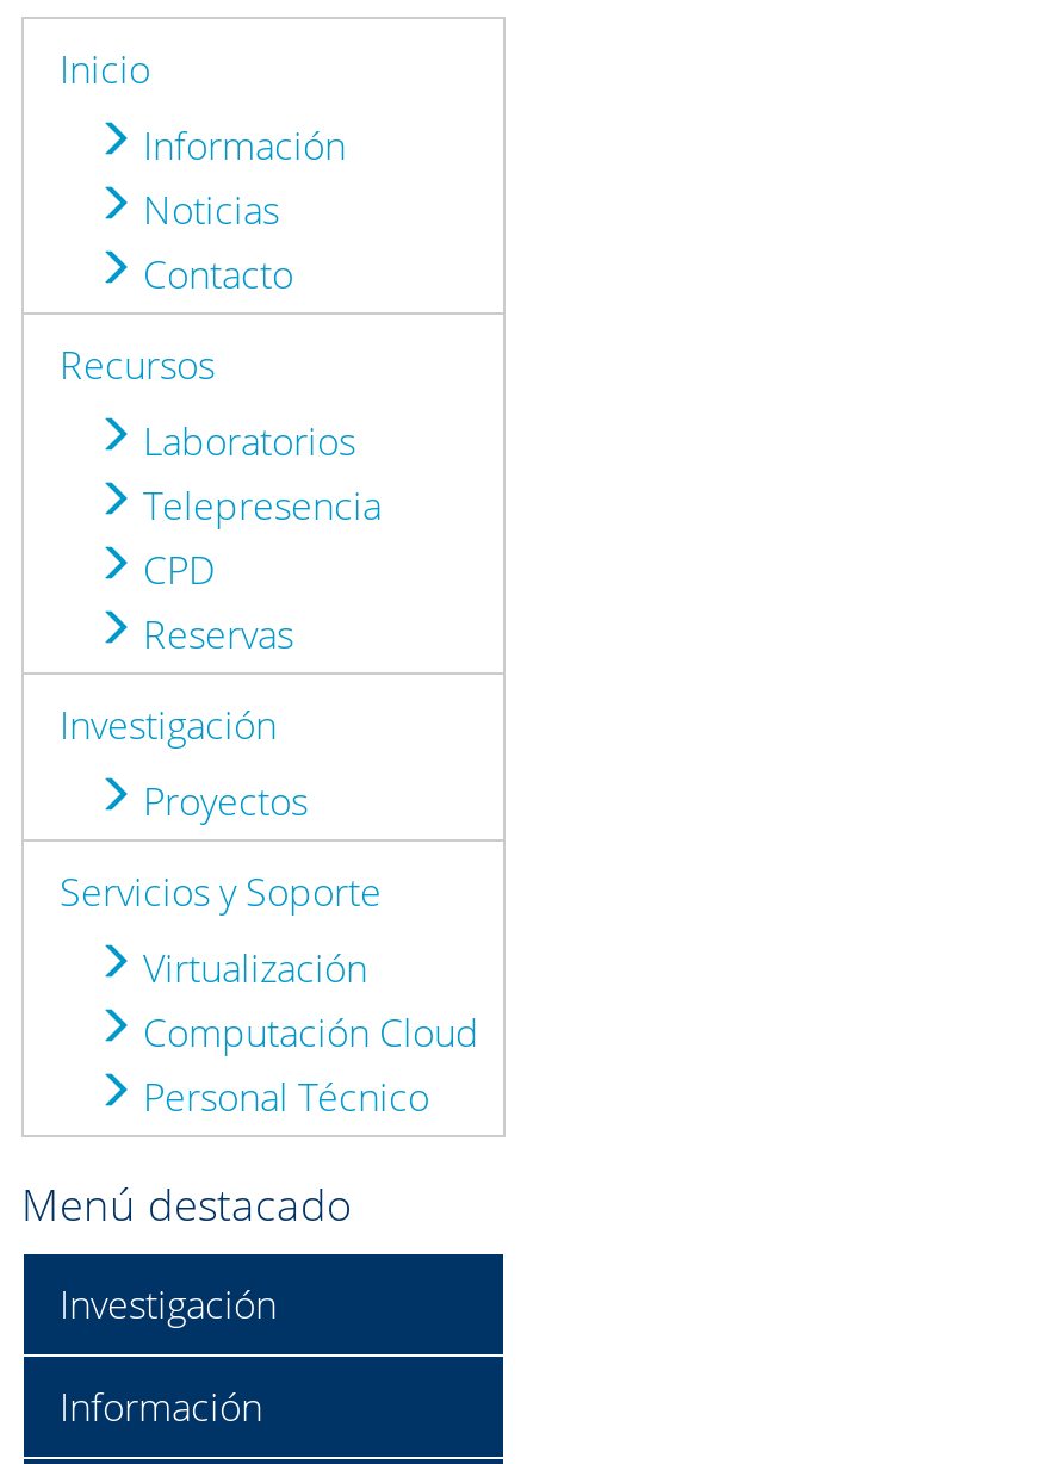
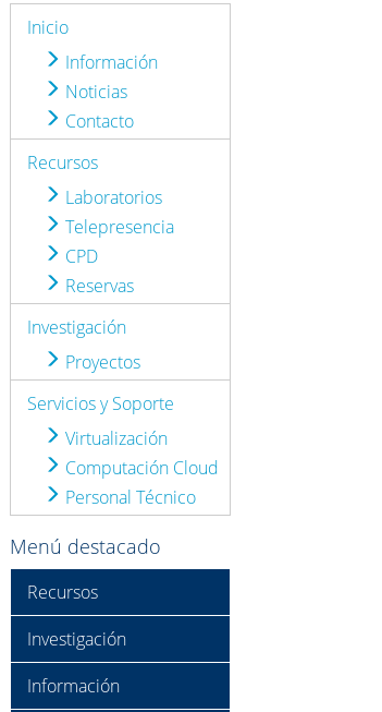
+ Recursos
